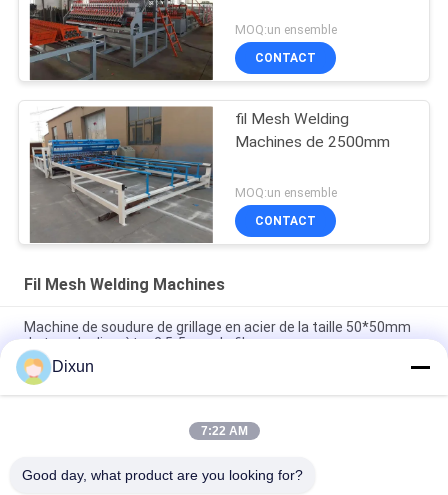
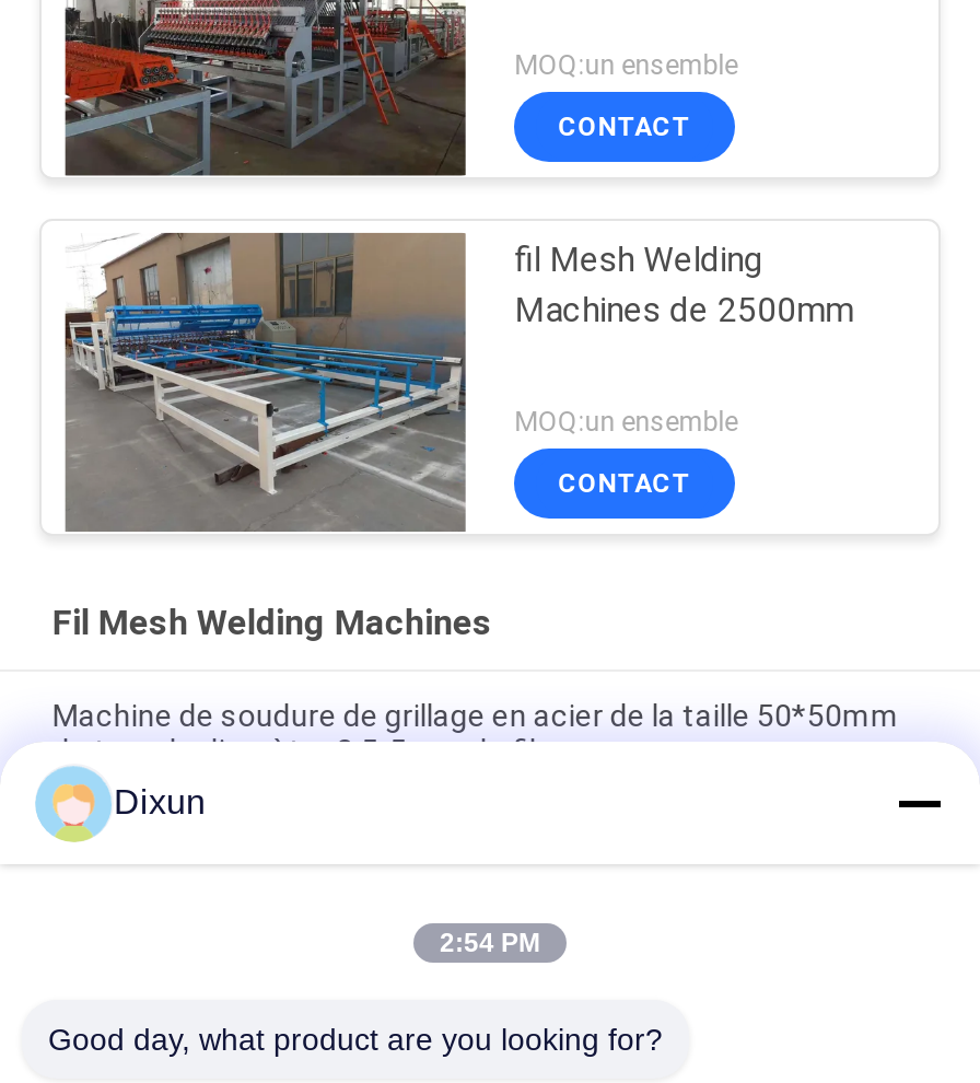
- 7:22 AM
+ 2:54 PM
